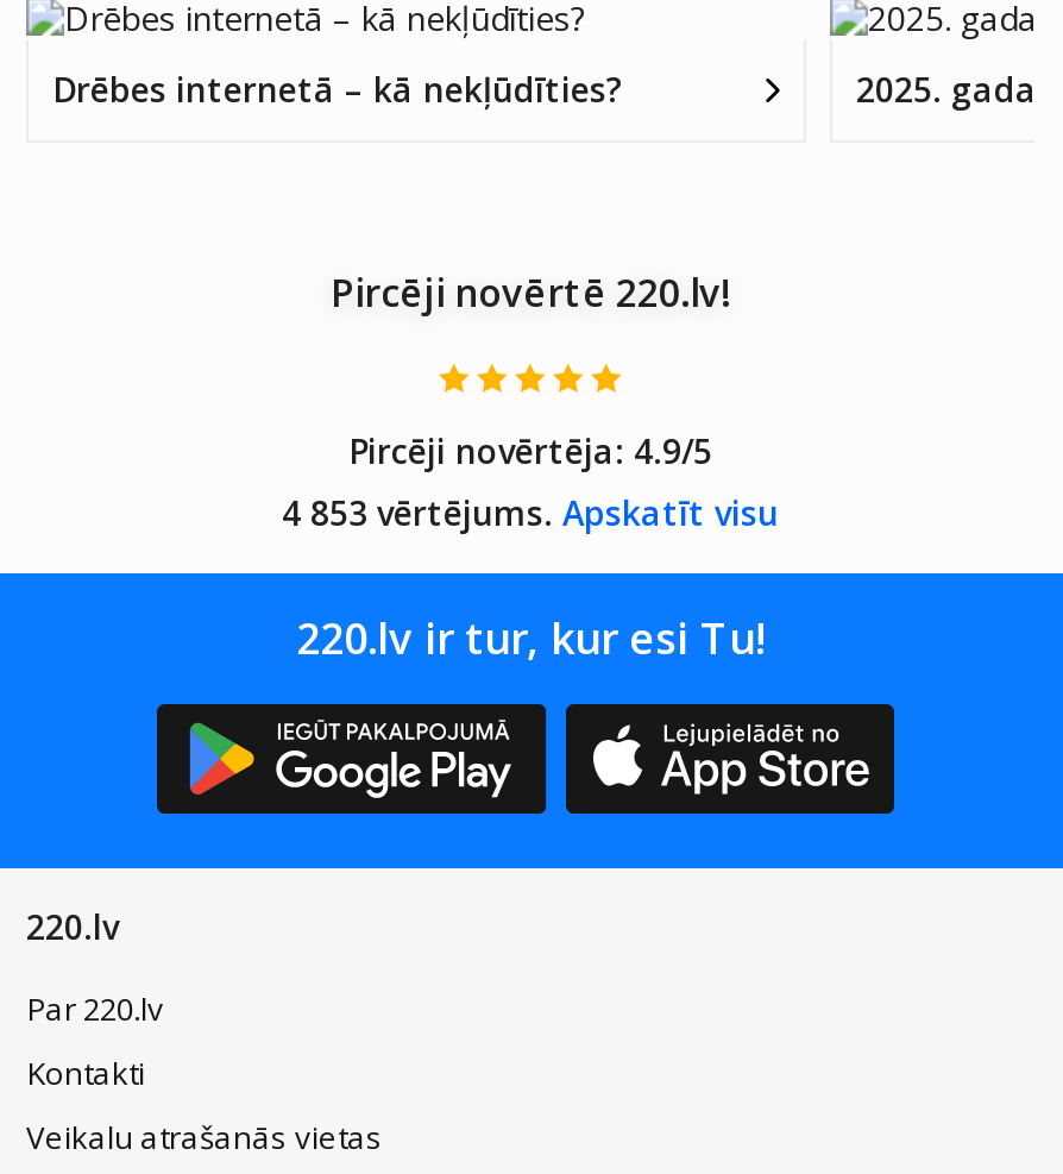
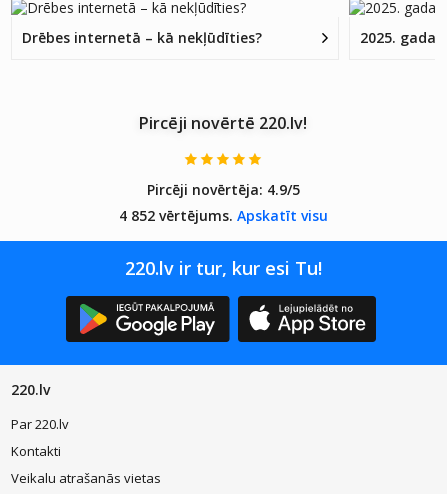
- 4 853 vērtējums. Apskatīt visu
+ 4 852 vērtējums. Apskatīt visu
